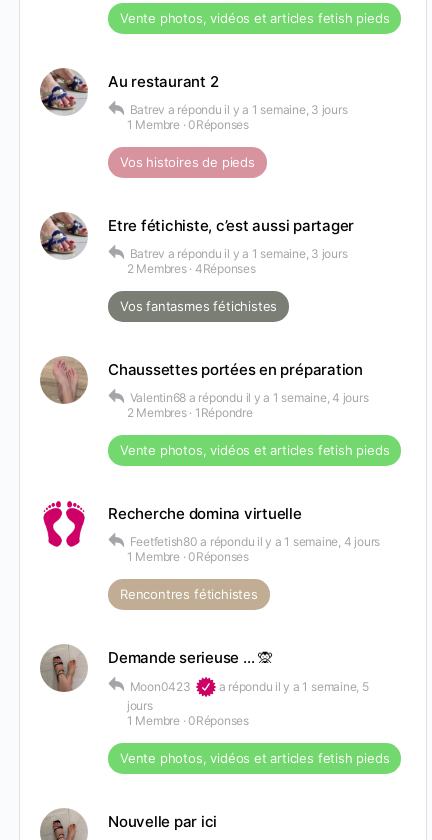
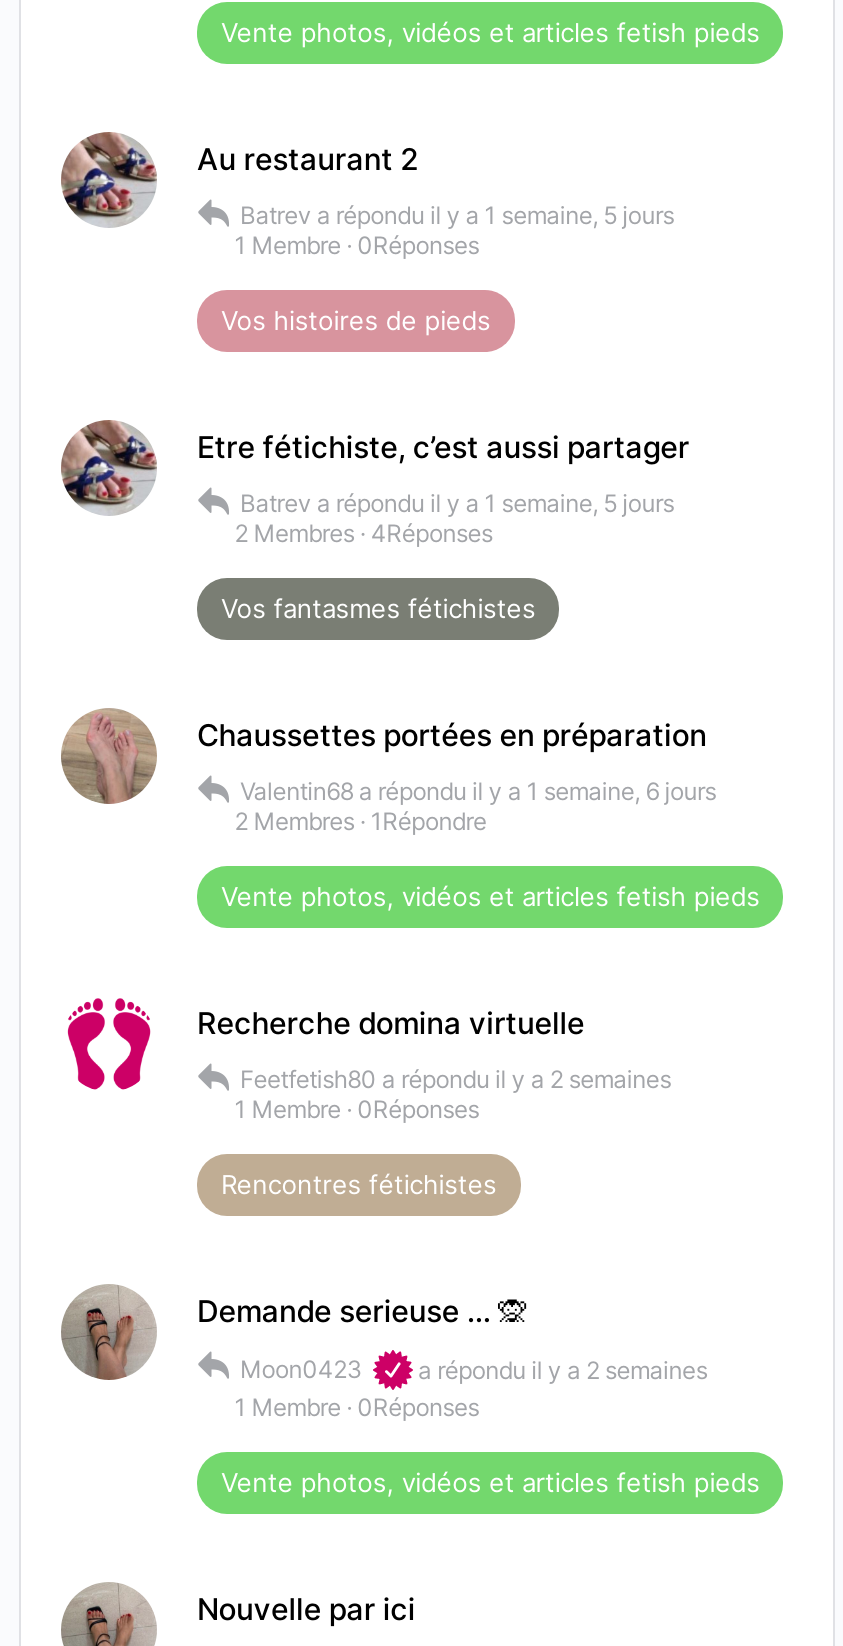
- Batrev a répondu il y a 1 semaine, 3 jours
+ Batrev a répondu il y a 1 semaine, 5 jours

- Batrev a répondu il y a 1 semaine, 3 jours
+ Batrev a répondu il y a 1 semaine, 5 jours

- Valentin68 a répondu il y a 1 semaine, 4 jours
+ Valentin68 a répondu il y a 1 semaine, 6 jours

- Feetfetish80 a répondu il y a 1 semaine, 4 jours
+ Feetfetish80 a répondu il y a 2 semaines

- a répondu il y a 1 semaine, 5
- jours
+ a répondu il y a 2 semaines
